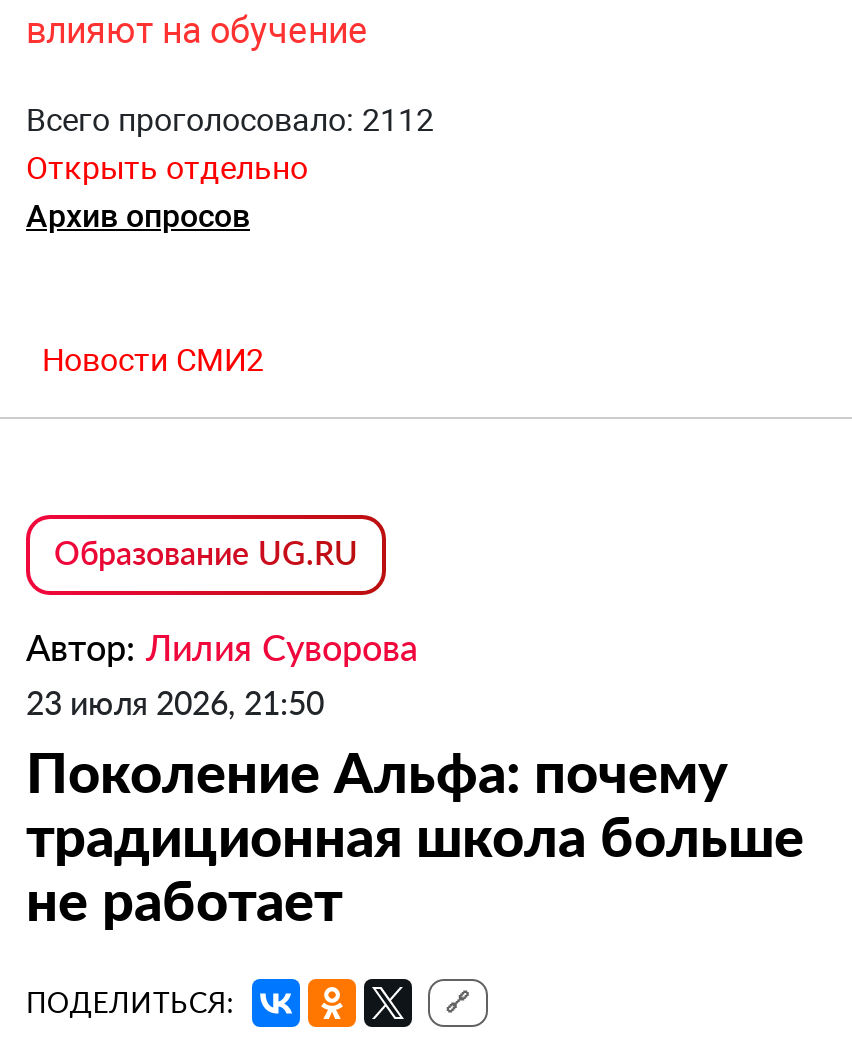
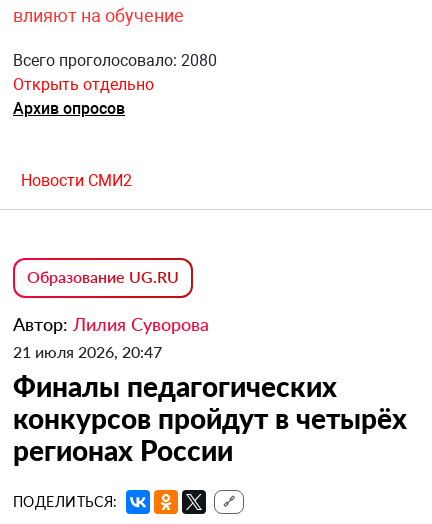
- Всего проголосовало: 2112
+ Всего проголосовало: 2080

- 23 июля 2026, 21:50
- Поколение Альфа: почему
- традиционная школа больше
- не работает
+ 21 июля 2026, 20:47
+ Финалы педагогических
+ конкурсов пройдут в четырёх
+ регионах России
